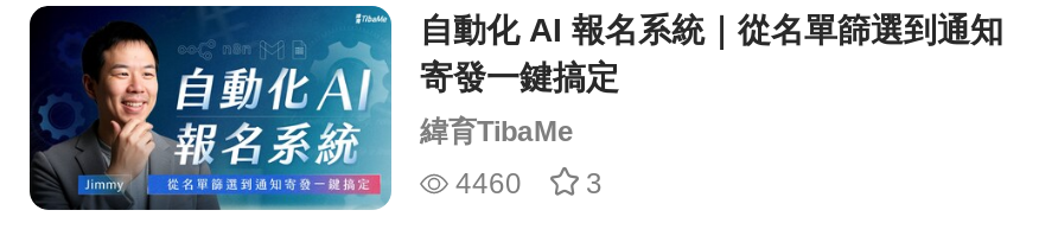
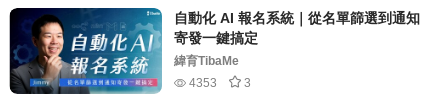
- 4460 3
+ 4353 3
